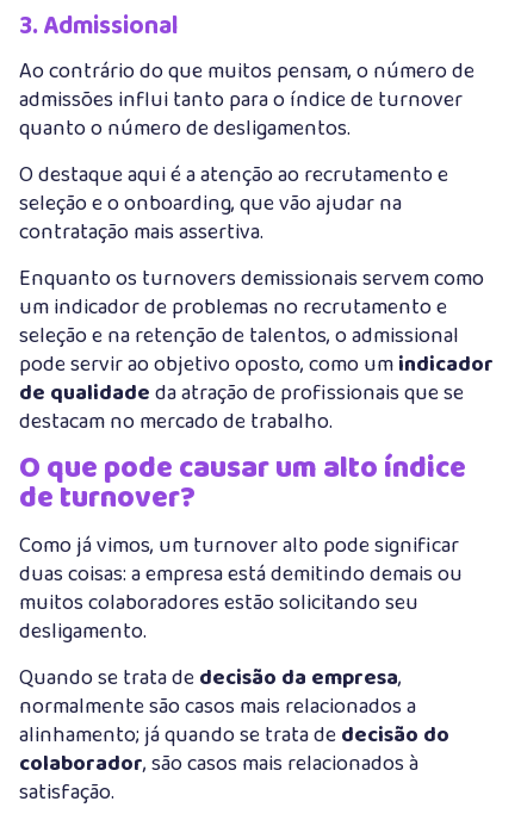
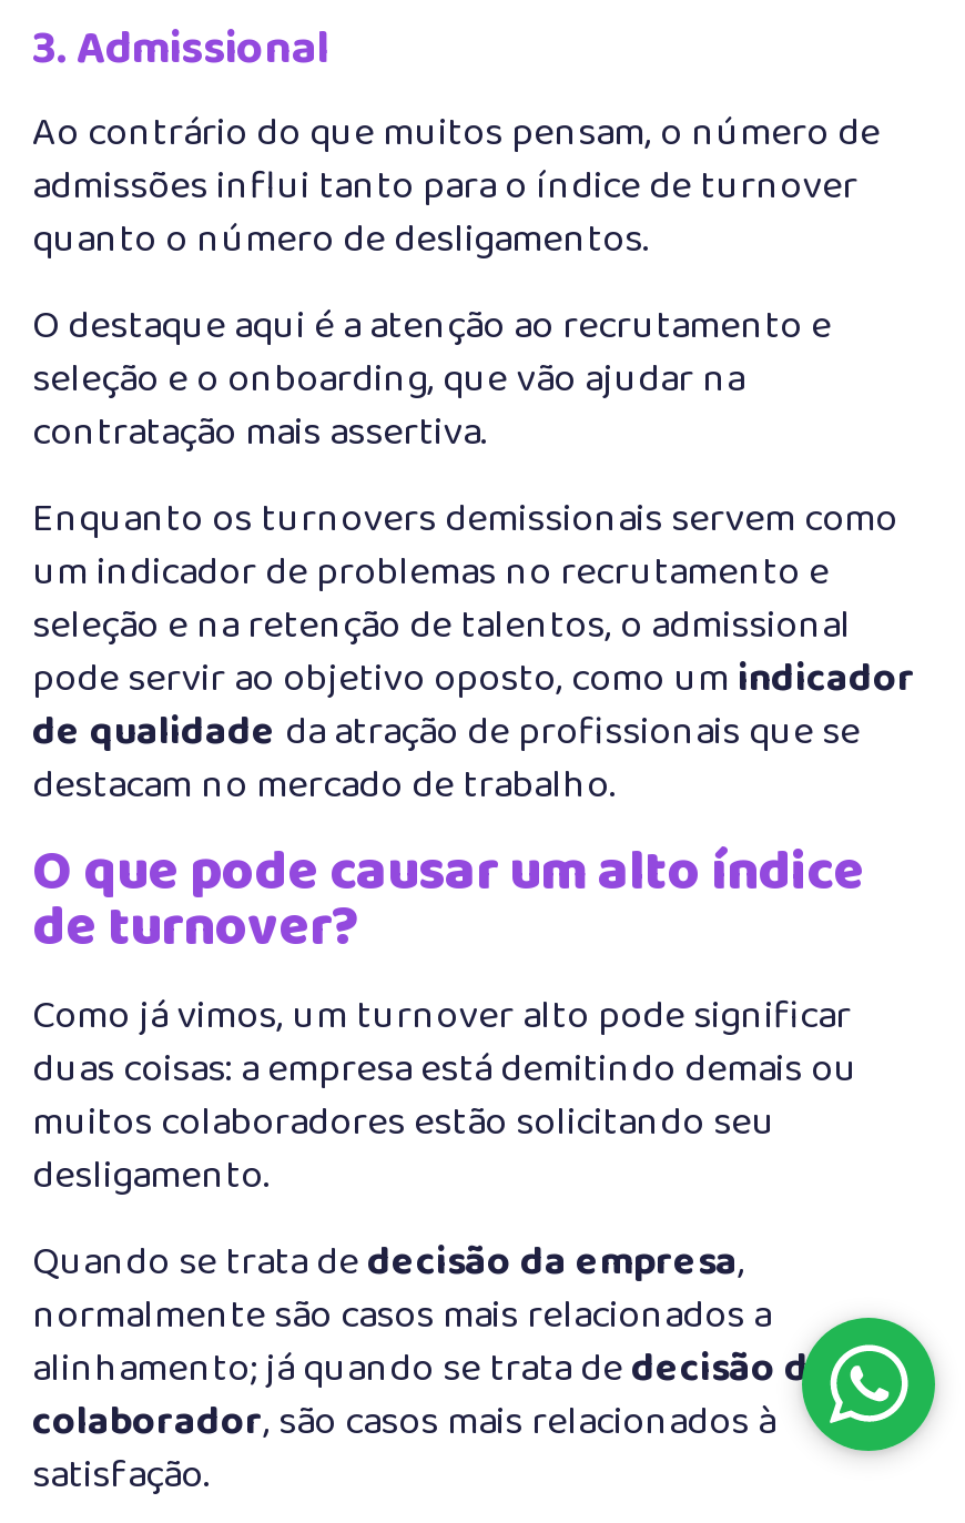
+ [image]
